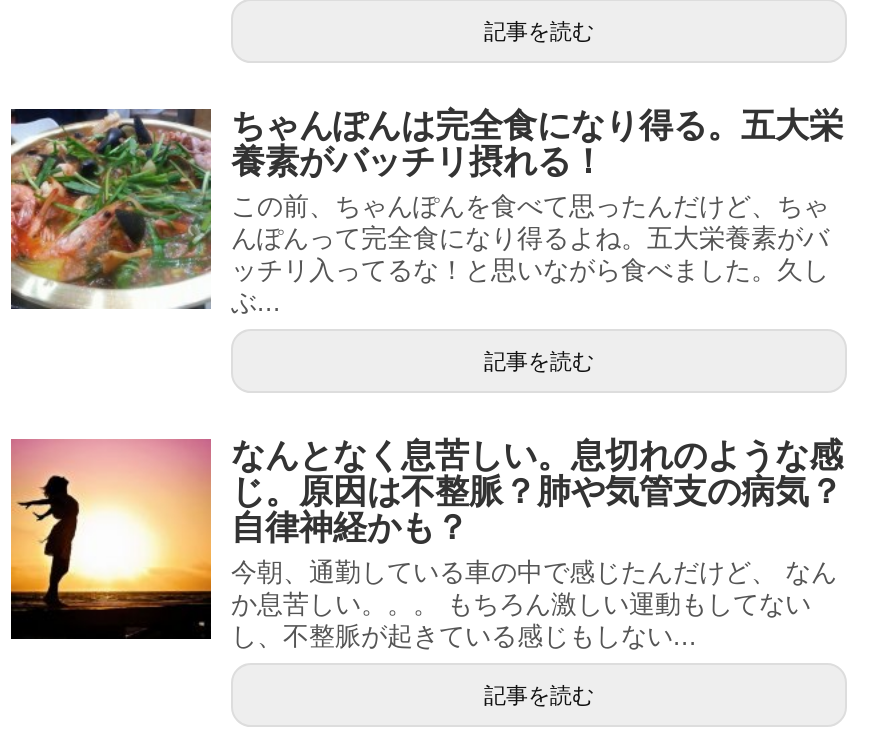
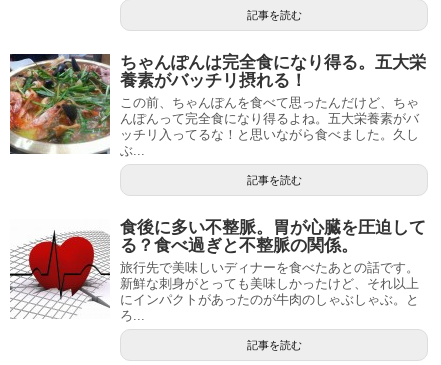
- [image]
- なんとなく息苦しい。息切れのような感
- じ。原因は不整脈？肺や気管支の病気？
- 自律神経かも？
- 今朝、通勤している車の中で感じたんだけど、 なん
- か息苦しい。。。 もちろん激しい運動もしてない
- し、不整脈が起きている感じもしない...
+ [image]
+ 食後に多い不整脈。胃が心臓を圧迫して
+ る？食べ過ぎと不整脈の関係。
+ 旅行先で美味しいディナーを食べたあとの話です。
+ 新鮮な刺身がとっても美味しかったけど、それ以上
+ にインパクトがあったのが牛肉のしゃぶしゃぶ。と
+ ろ...
